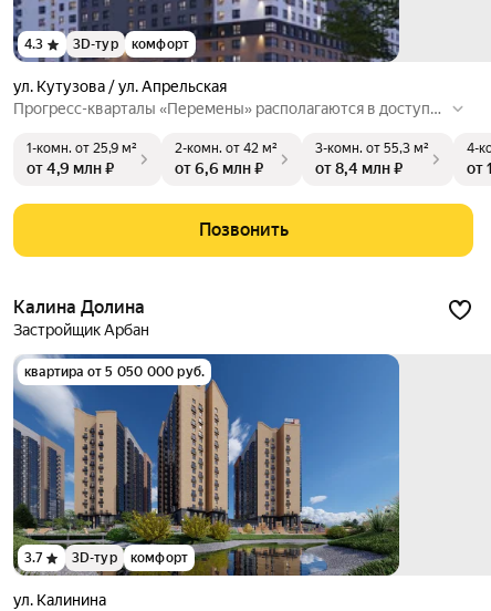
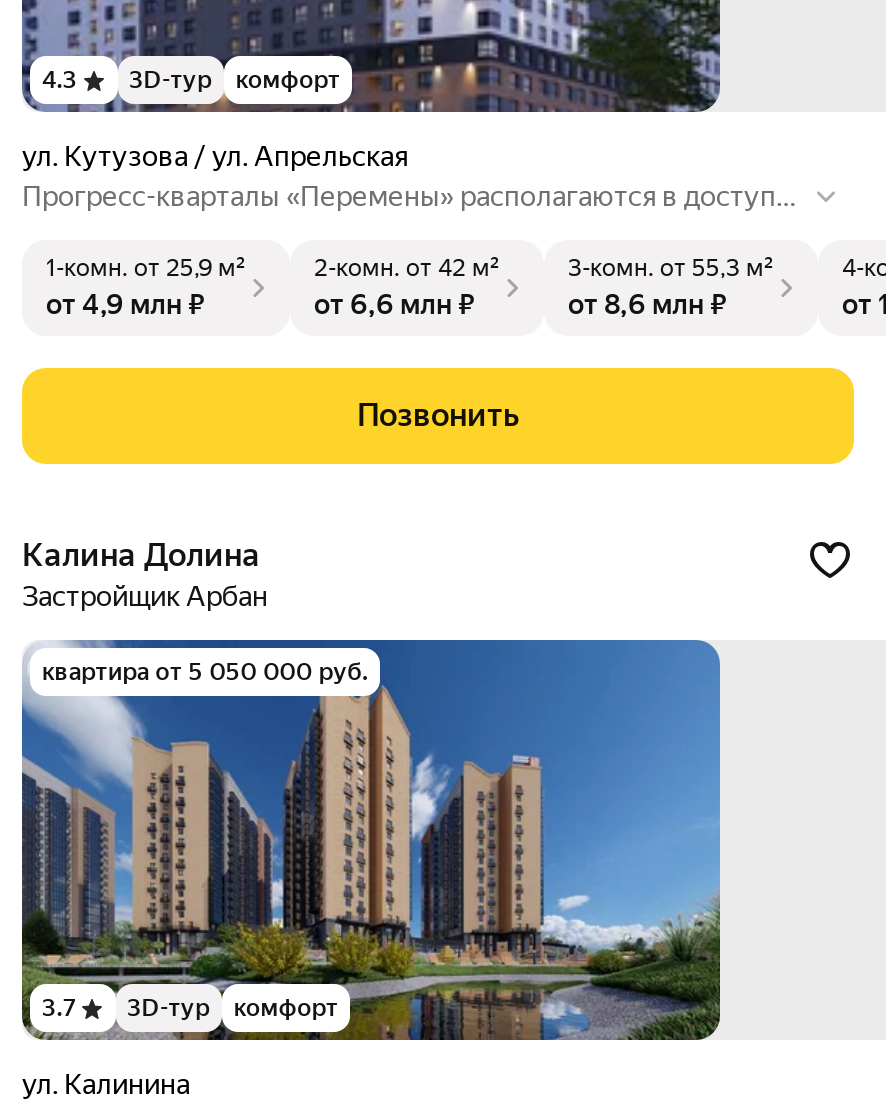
- от 8,4 млн ₽
+ от 8,6 млн ₽
